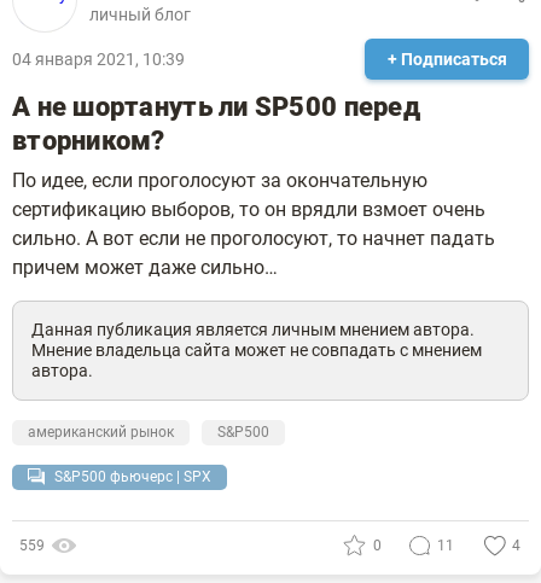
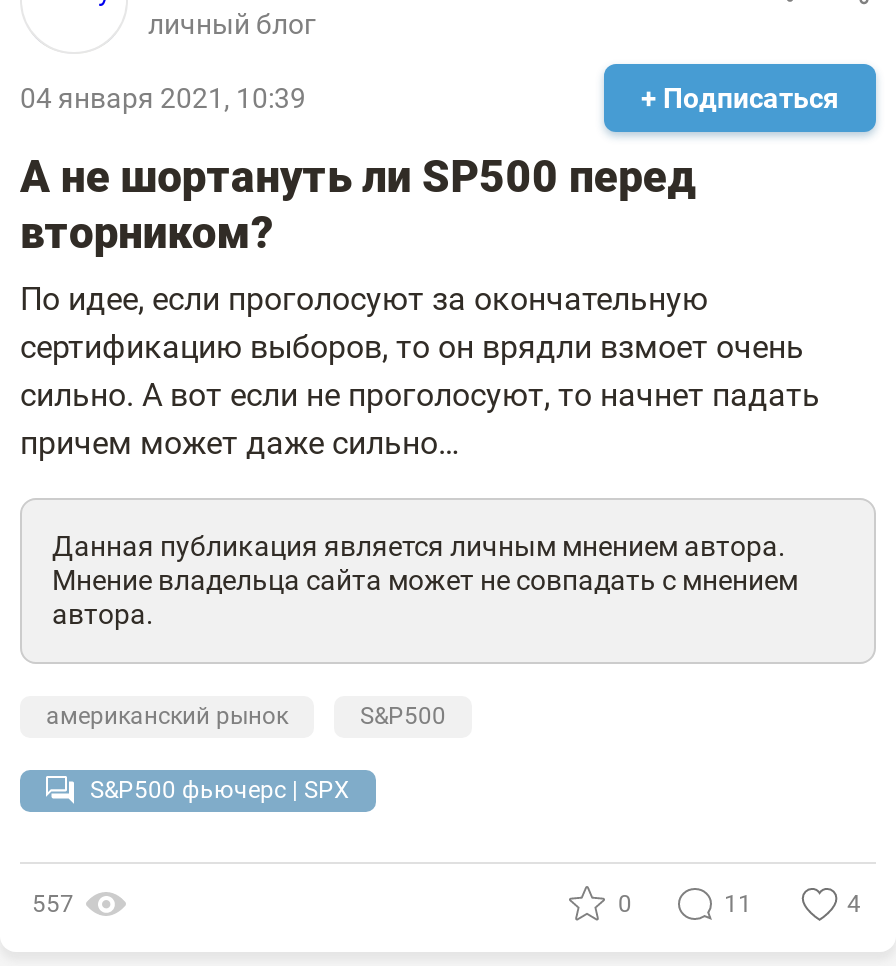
- 559
+ 557
